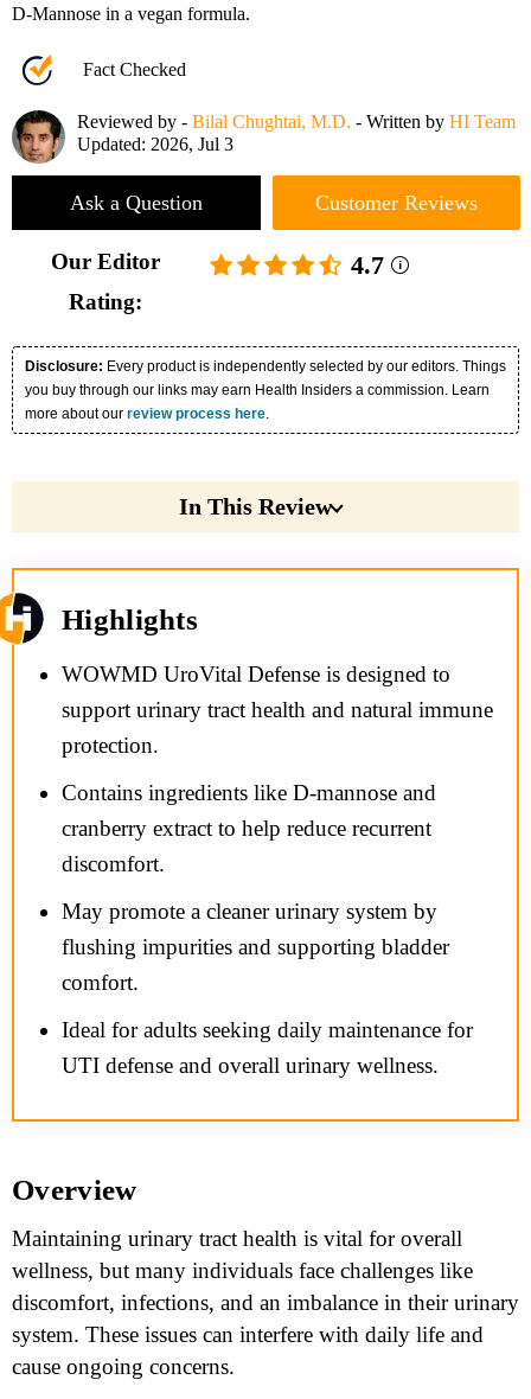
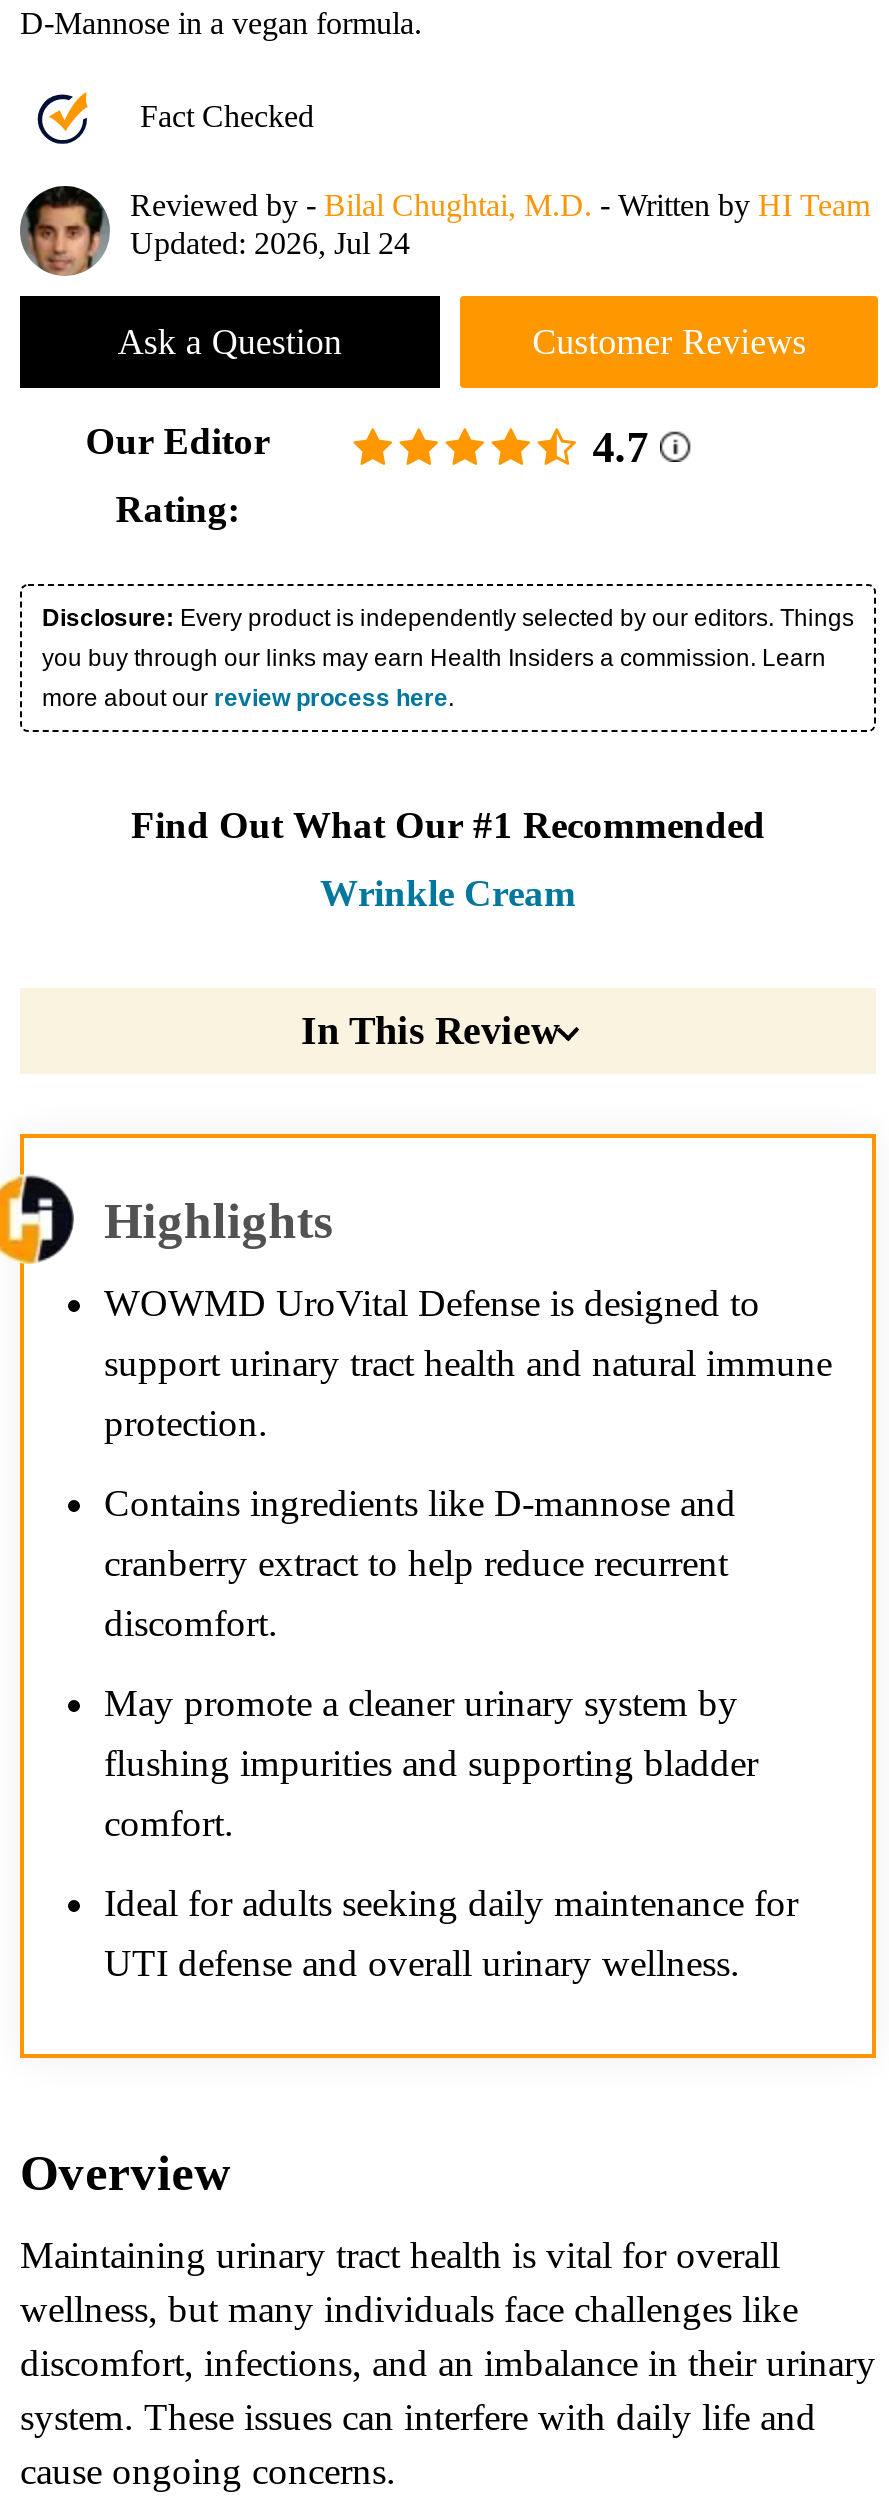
- Updated: 2026, Jul 3
+ Updated: 2026, Jul 24

+ Find Out What Our #1 Recommended
+ Wrinkle Cream
